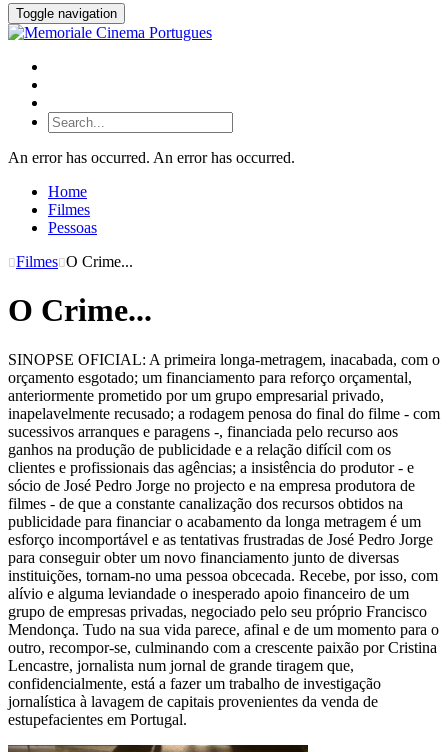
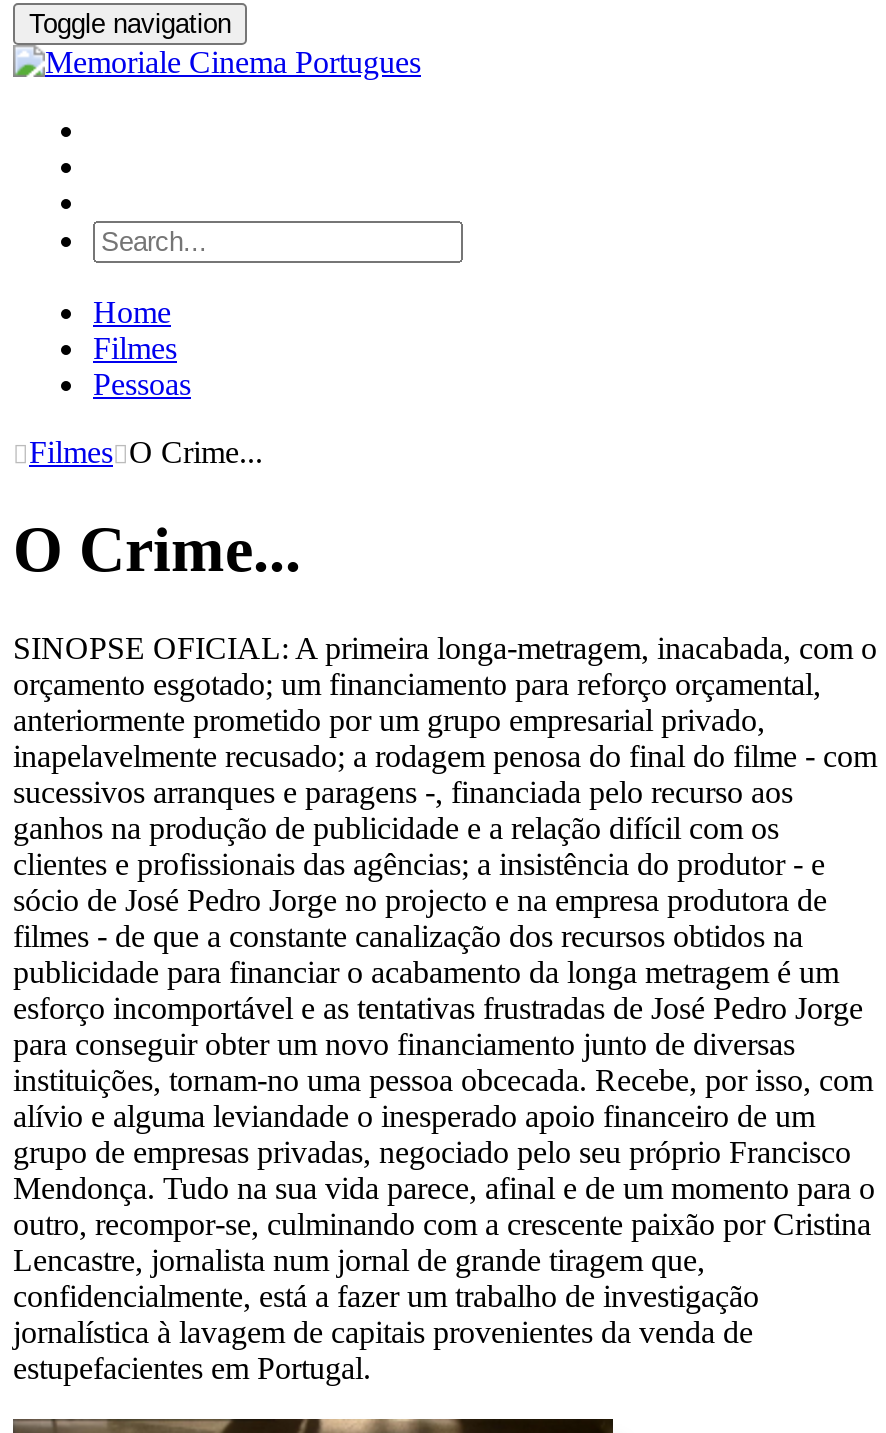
- An error has occurred. An error has occurred.
